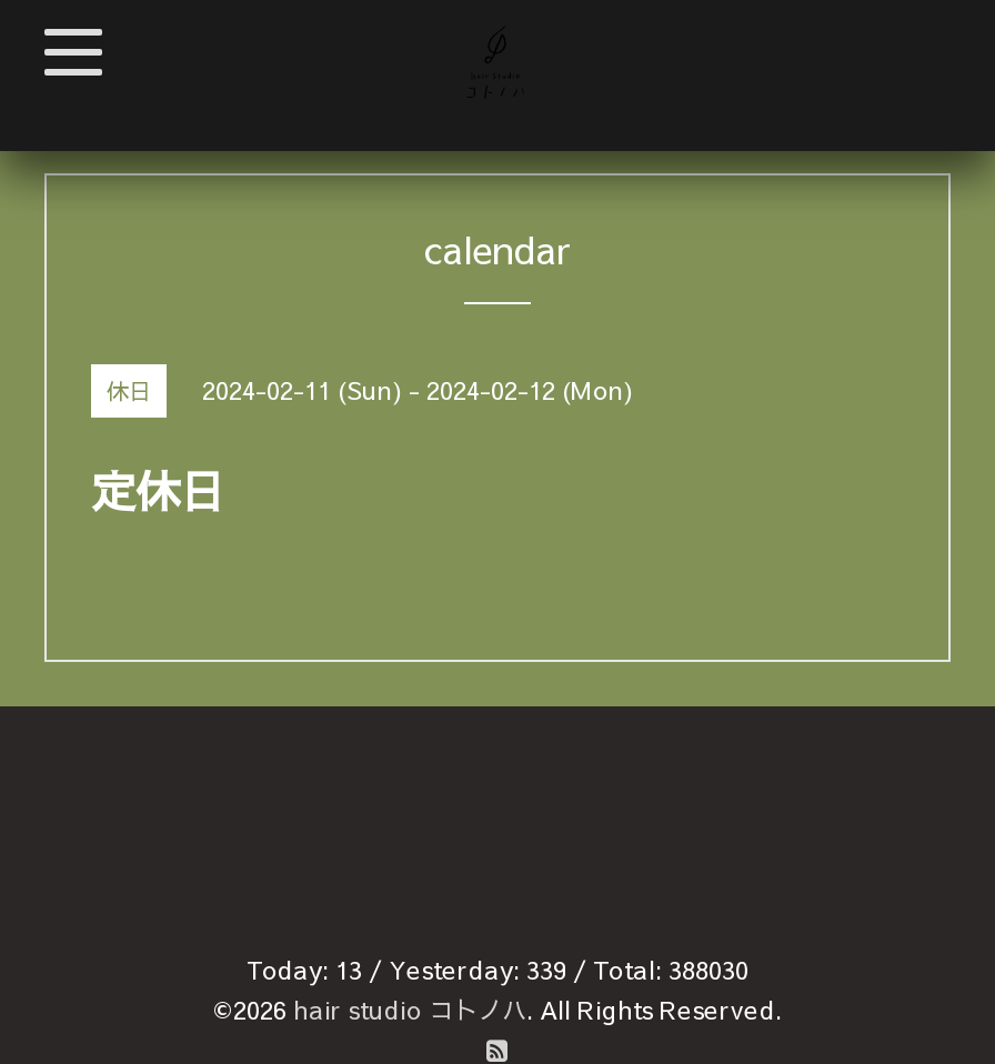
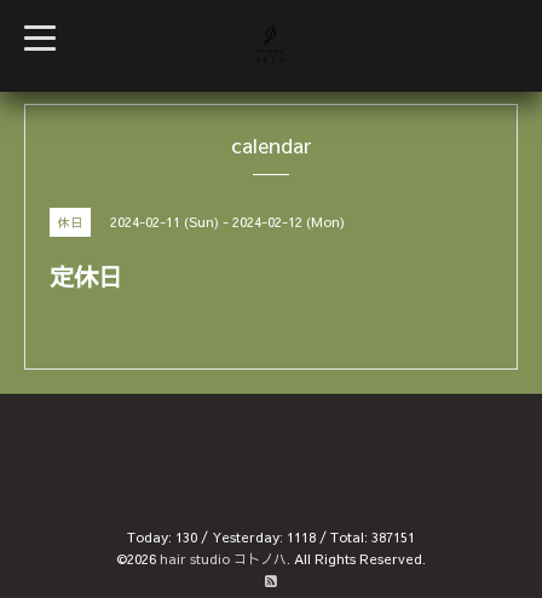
- Today: 13 / Yesterday: 339 / Total: 388030
+ Today: 130 / Yesterday: 1118 / Total: 387151
